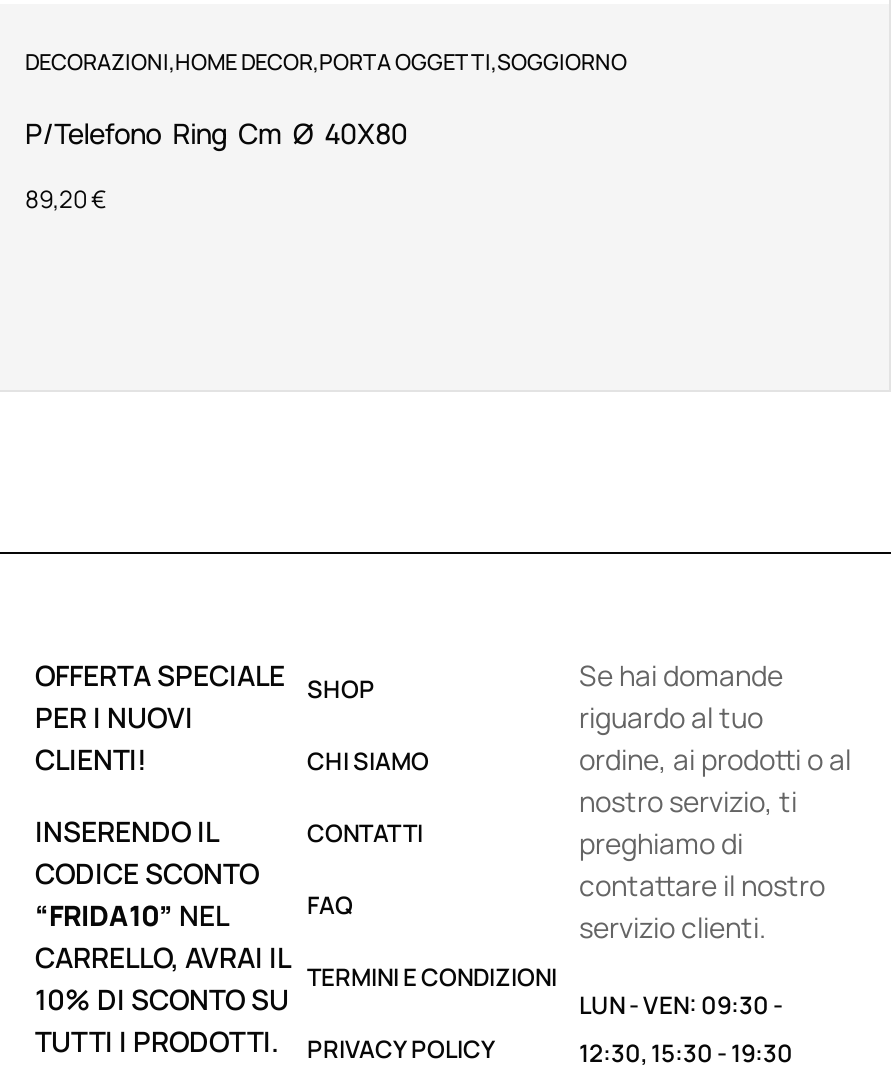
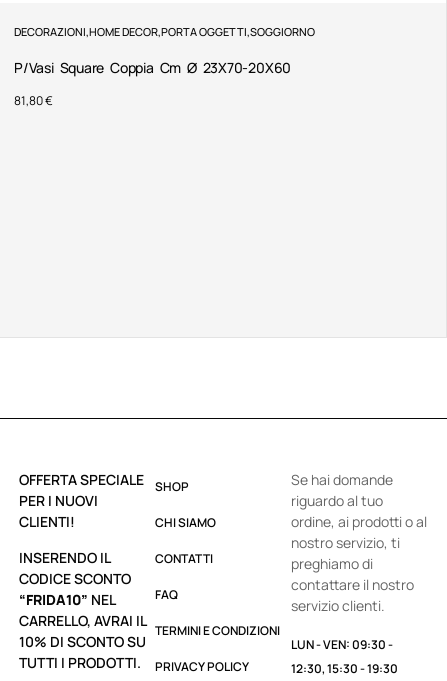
- P/Telefono Ring Cm Ø 40X80
+ P/Vasi Square Coppia Cm Ø 23X70-20X60

- 89,20 €
+ 81,80 €
